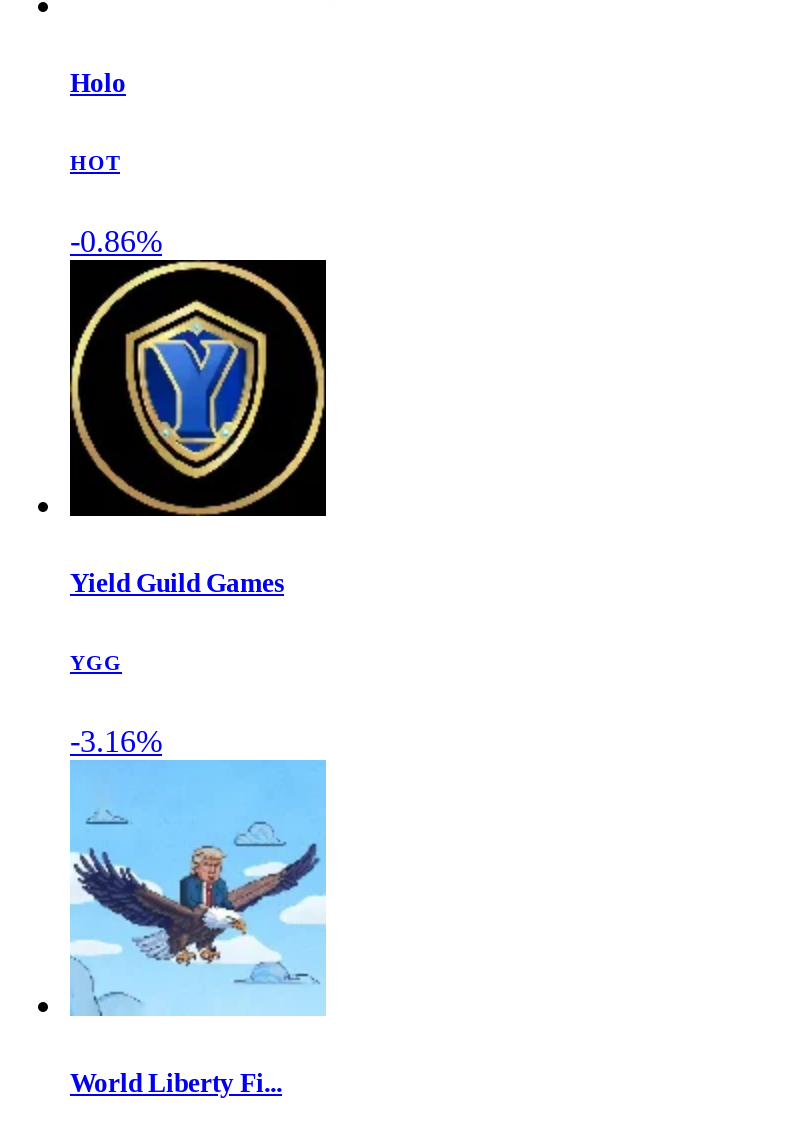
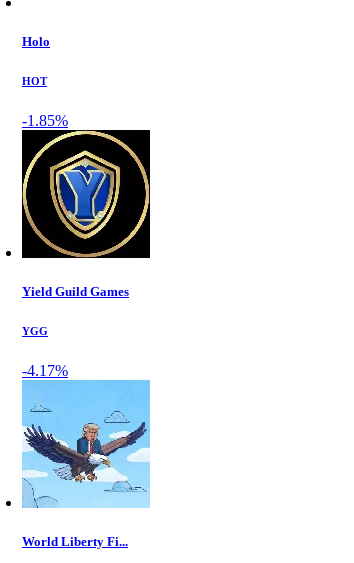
- -0.86%
+ -1.85%

- -3.16%
+ -4.17%
